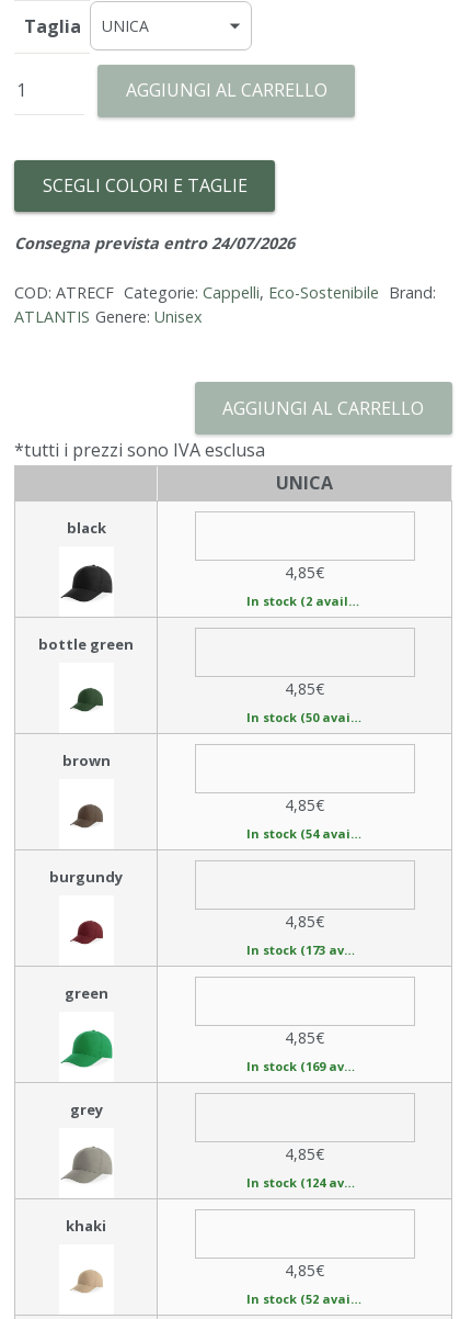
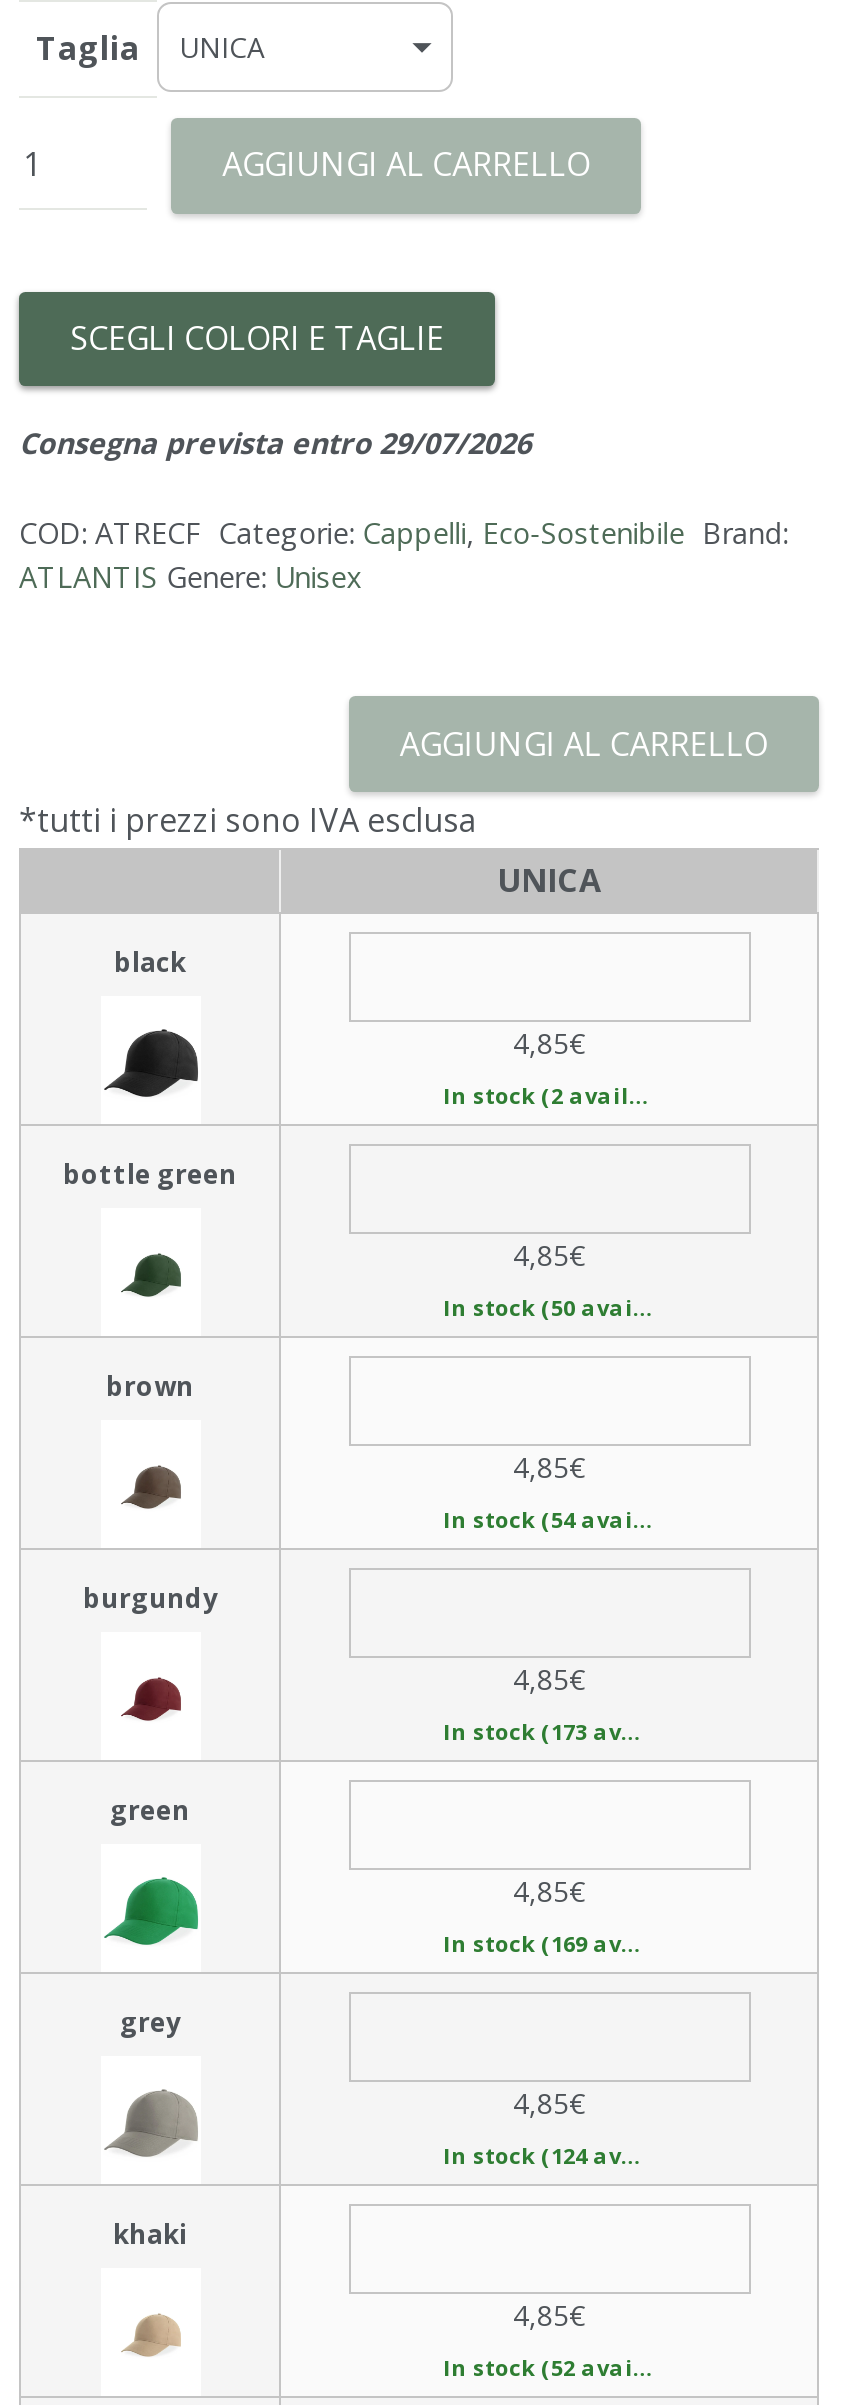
- Consegna prevista entro 24/07/2026
+ Consegna prevista entro 29/07/2026
